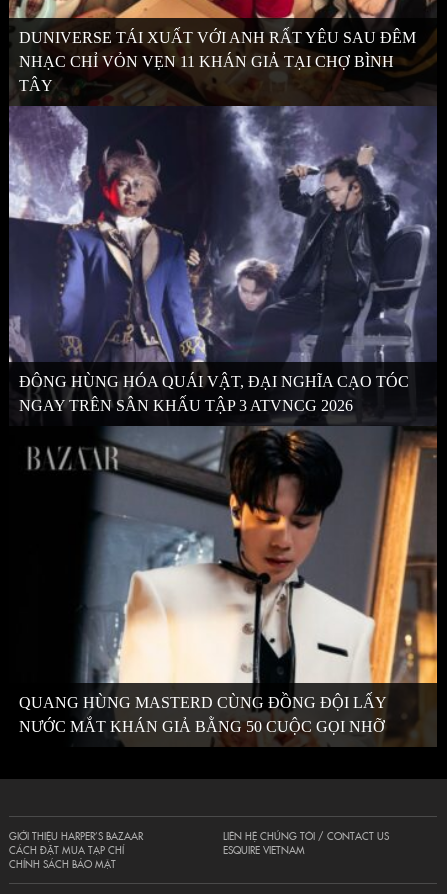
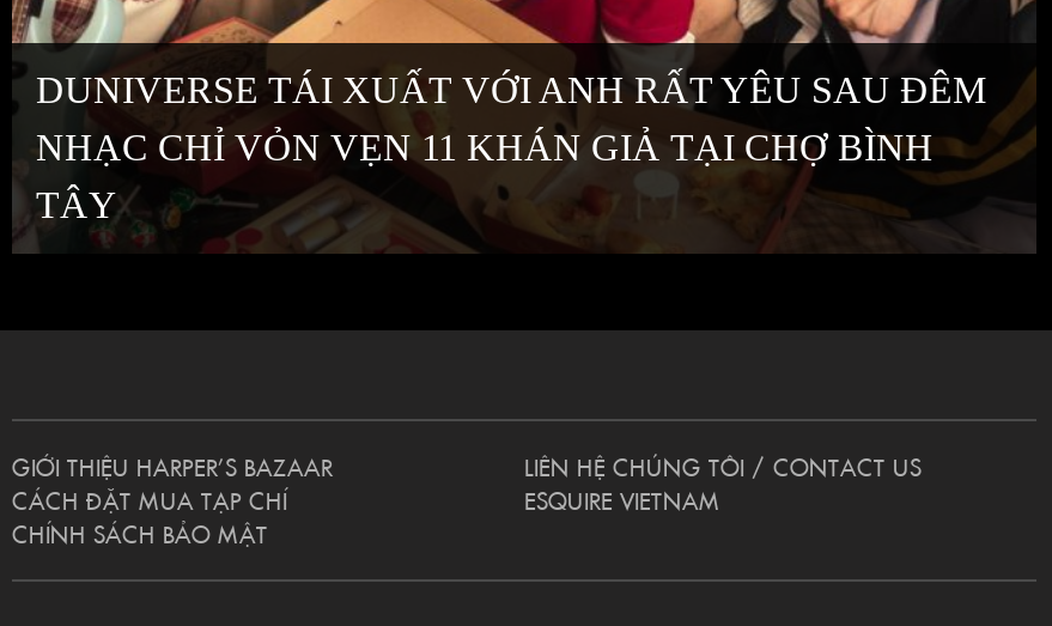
- [image]
- ĐÔNG HÙNG HÓA QUÁI VẬT, ĐẠI NGHĨA CẠO TÓC
- NGAY TRÊN SÂN KHẤU TẬP 3 ATVNCG 2026

- [image]
- QUANG HÙNG MASTERD CÙNG ĐỒNG ĐỘI LẤY
- NƯỚC MẮT KHÁN GIẢ BẰNG 50 CUỘC GỌI NHỠ
